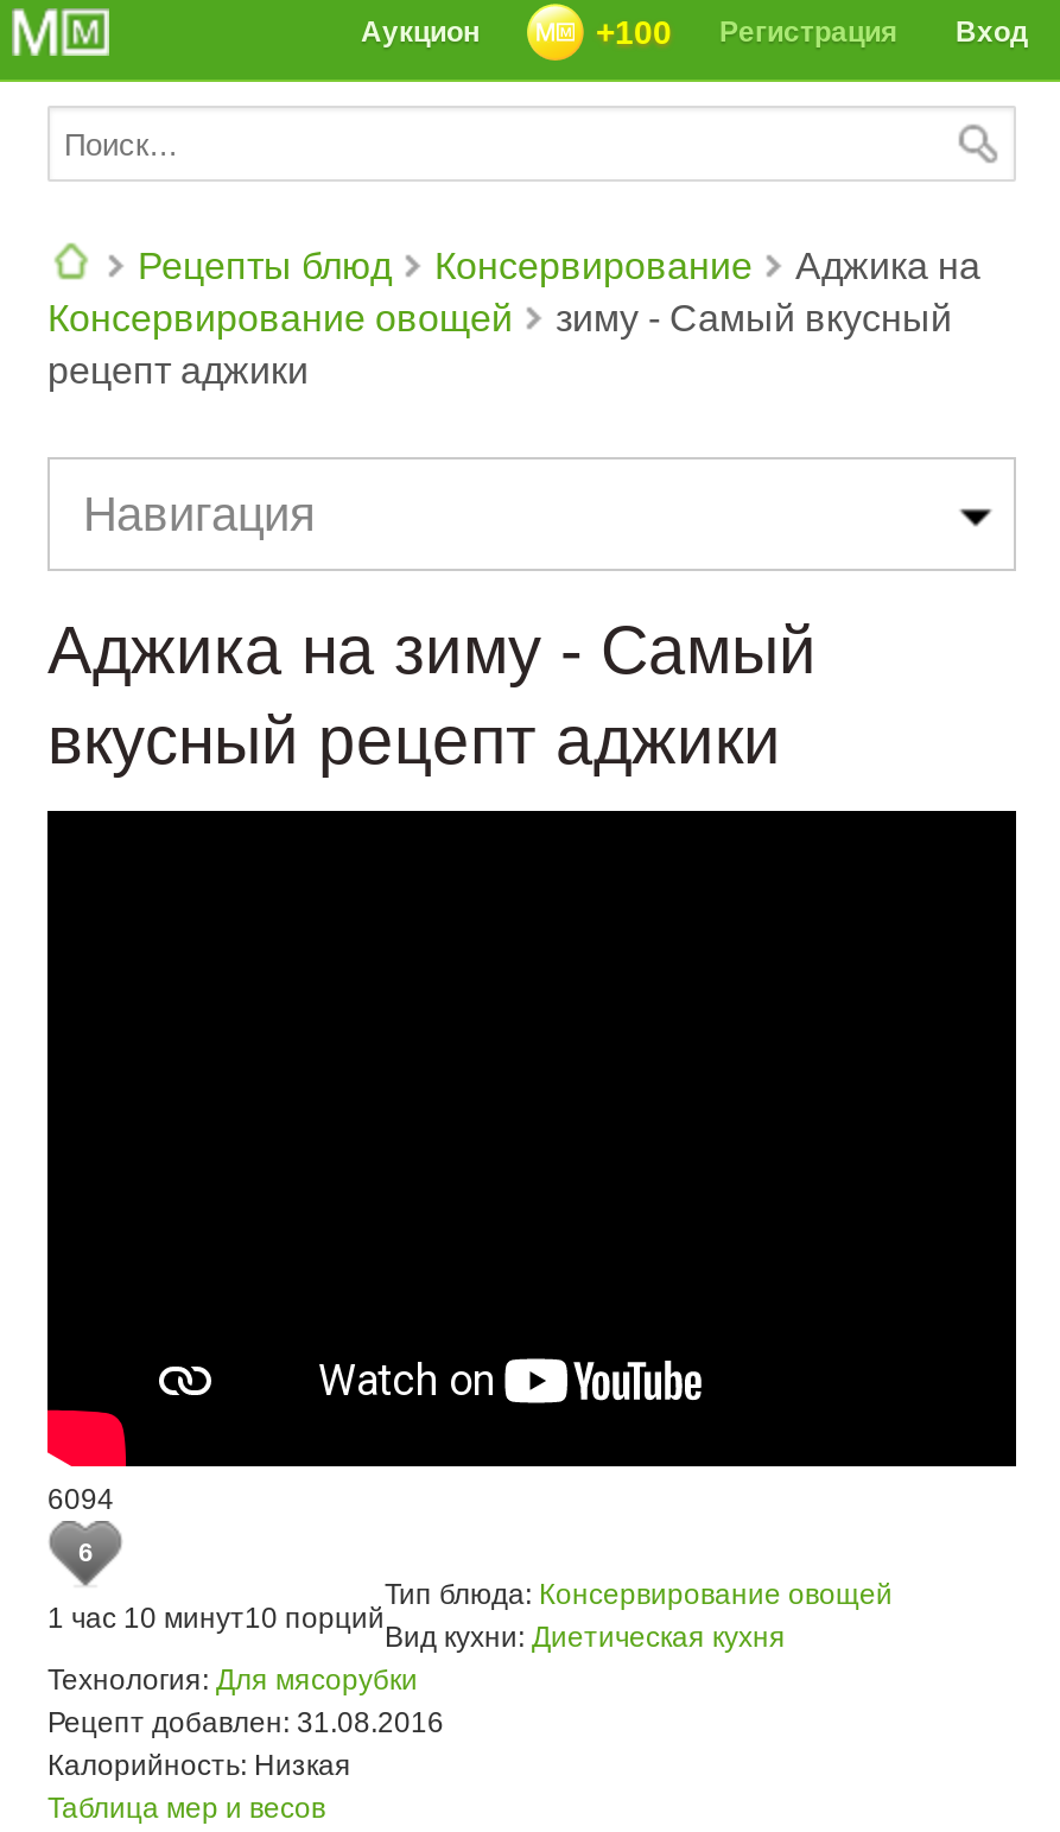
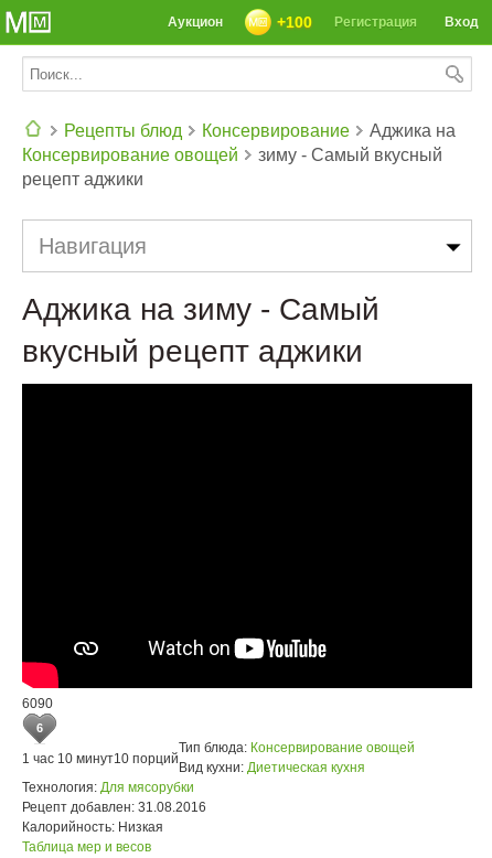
- 6094
+ 6090
